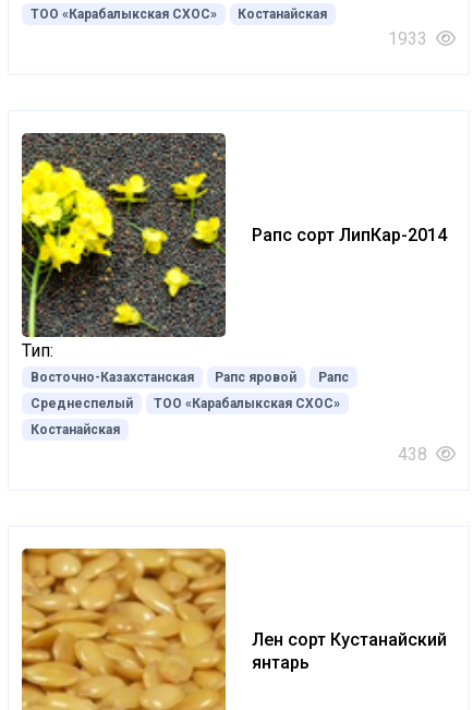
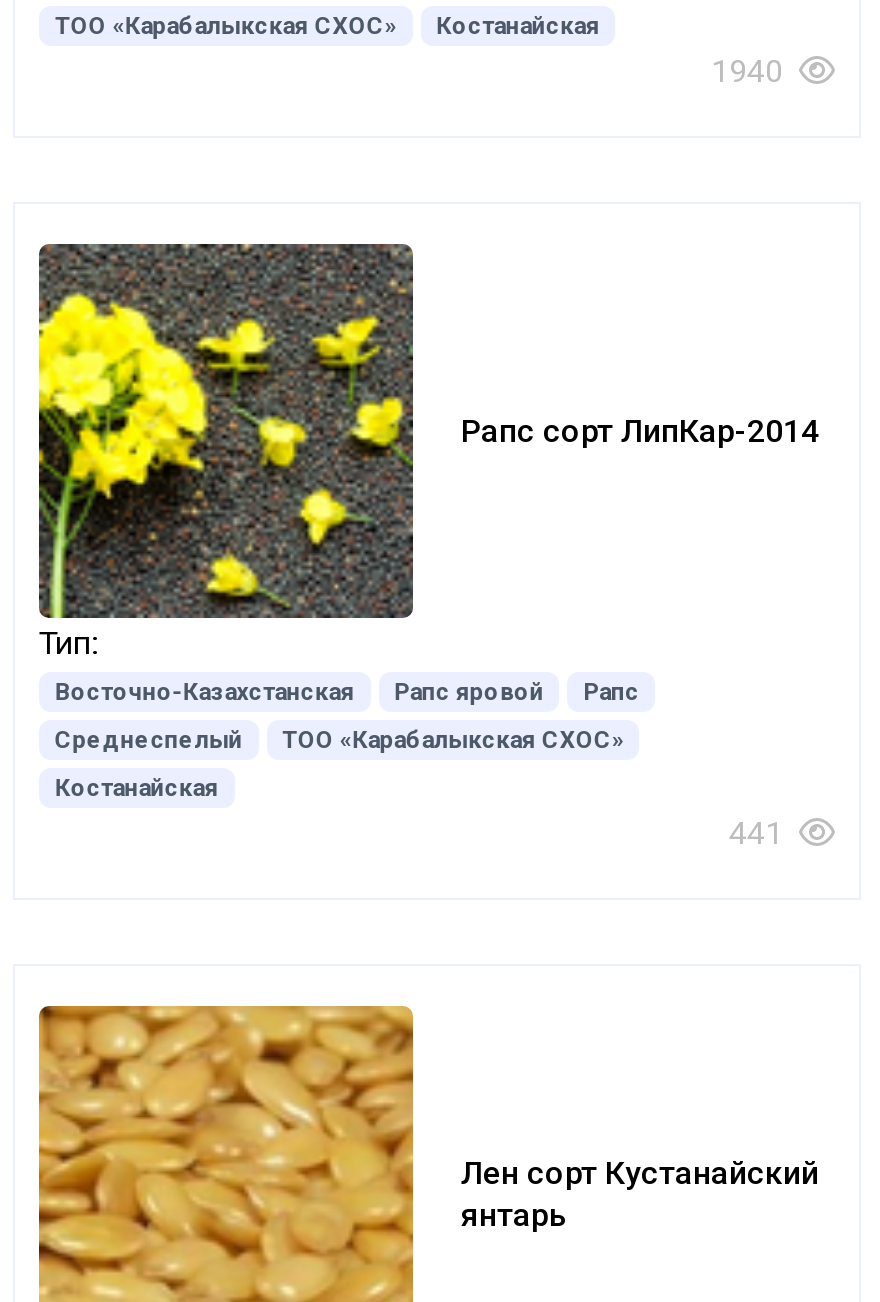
- 1933
+ 1940

- 438
+ 441
